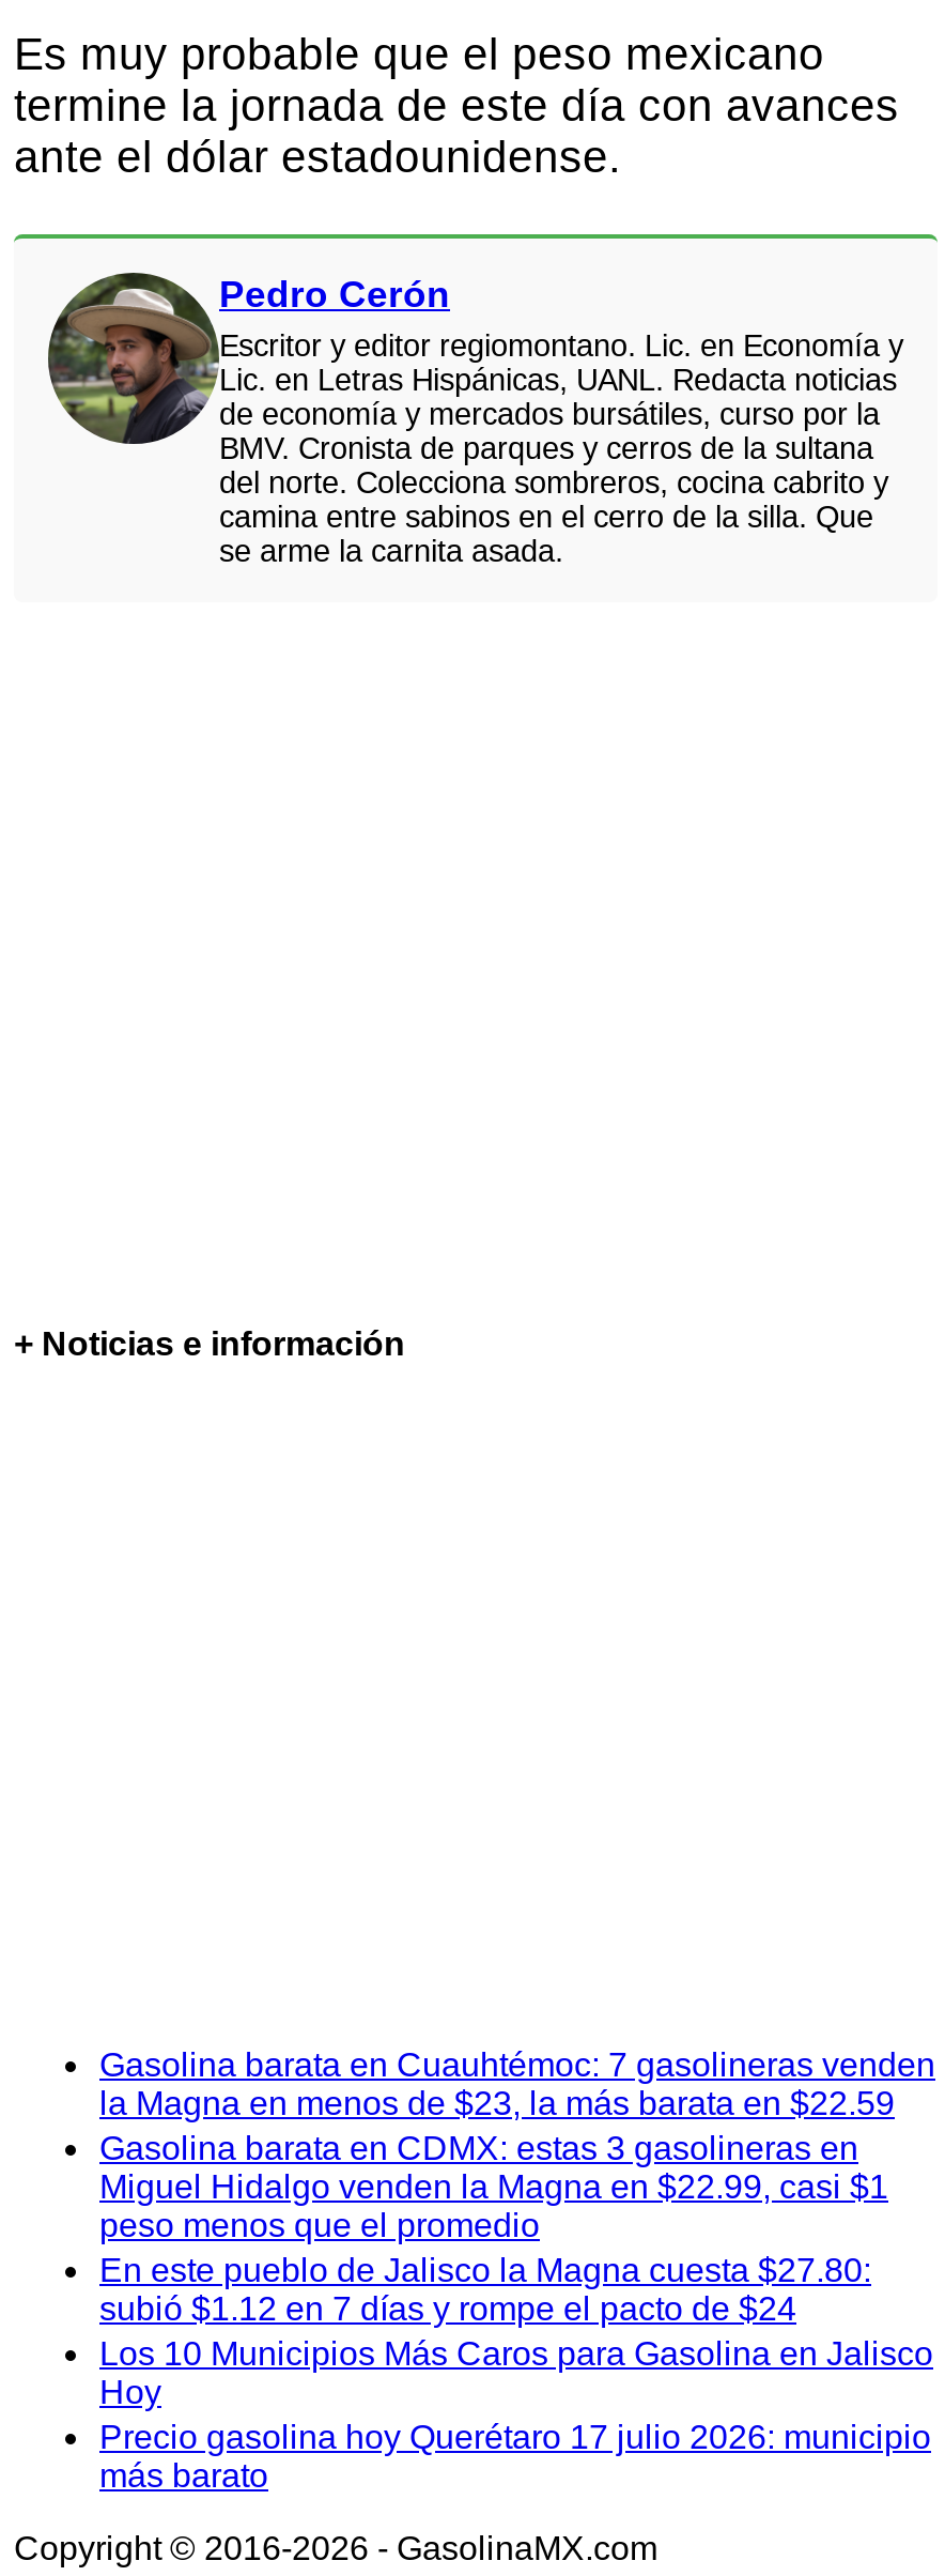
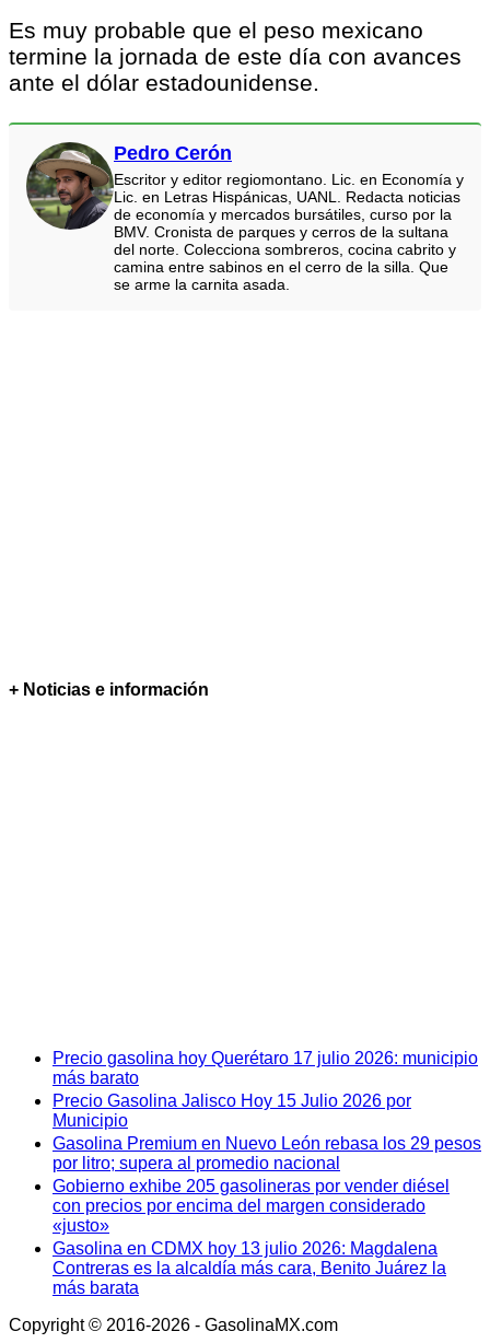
- Gasolina barata en Cuauhtémoc: 7 gasolineras venden
- la Magna en menos de $23, la más barata en $22.59
- Gasolina barata en CDMX: estas 3 gasolineras en
- Miguel Hidalgo venden la Magna en $22.99, casi $1
- peso menos que el promedio
- En este pueblo de Jalisco la Magna cuesta $27.80:
- subió $1.12 en 7 días y rompe el pacto de $24
- Los 10 Municipios Más Caros para Gasolina en Jalisco
- Hoy

moved up: Precio gasolina hoy Querétaro 17 julio 2026: municipio | más barato

+ Precio Gasolina Jalisco Hoy 15 Julio 2026 por
+ Municipio
+ Gasolina Premium en Nuevo León rebasa los 29 pesos
+ por litro; supera al promedio nacional
+ Gobierno exhibe 205 gasolineras por vender diésel
+ con precios por encima del margen considerado
+ «justo»
+ Gasolina en CDMX hoy 13 julio 2026: Magdalena
+ Contreras es la alcaldía más cara, Benito Juárez la
+ más barata
